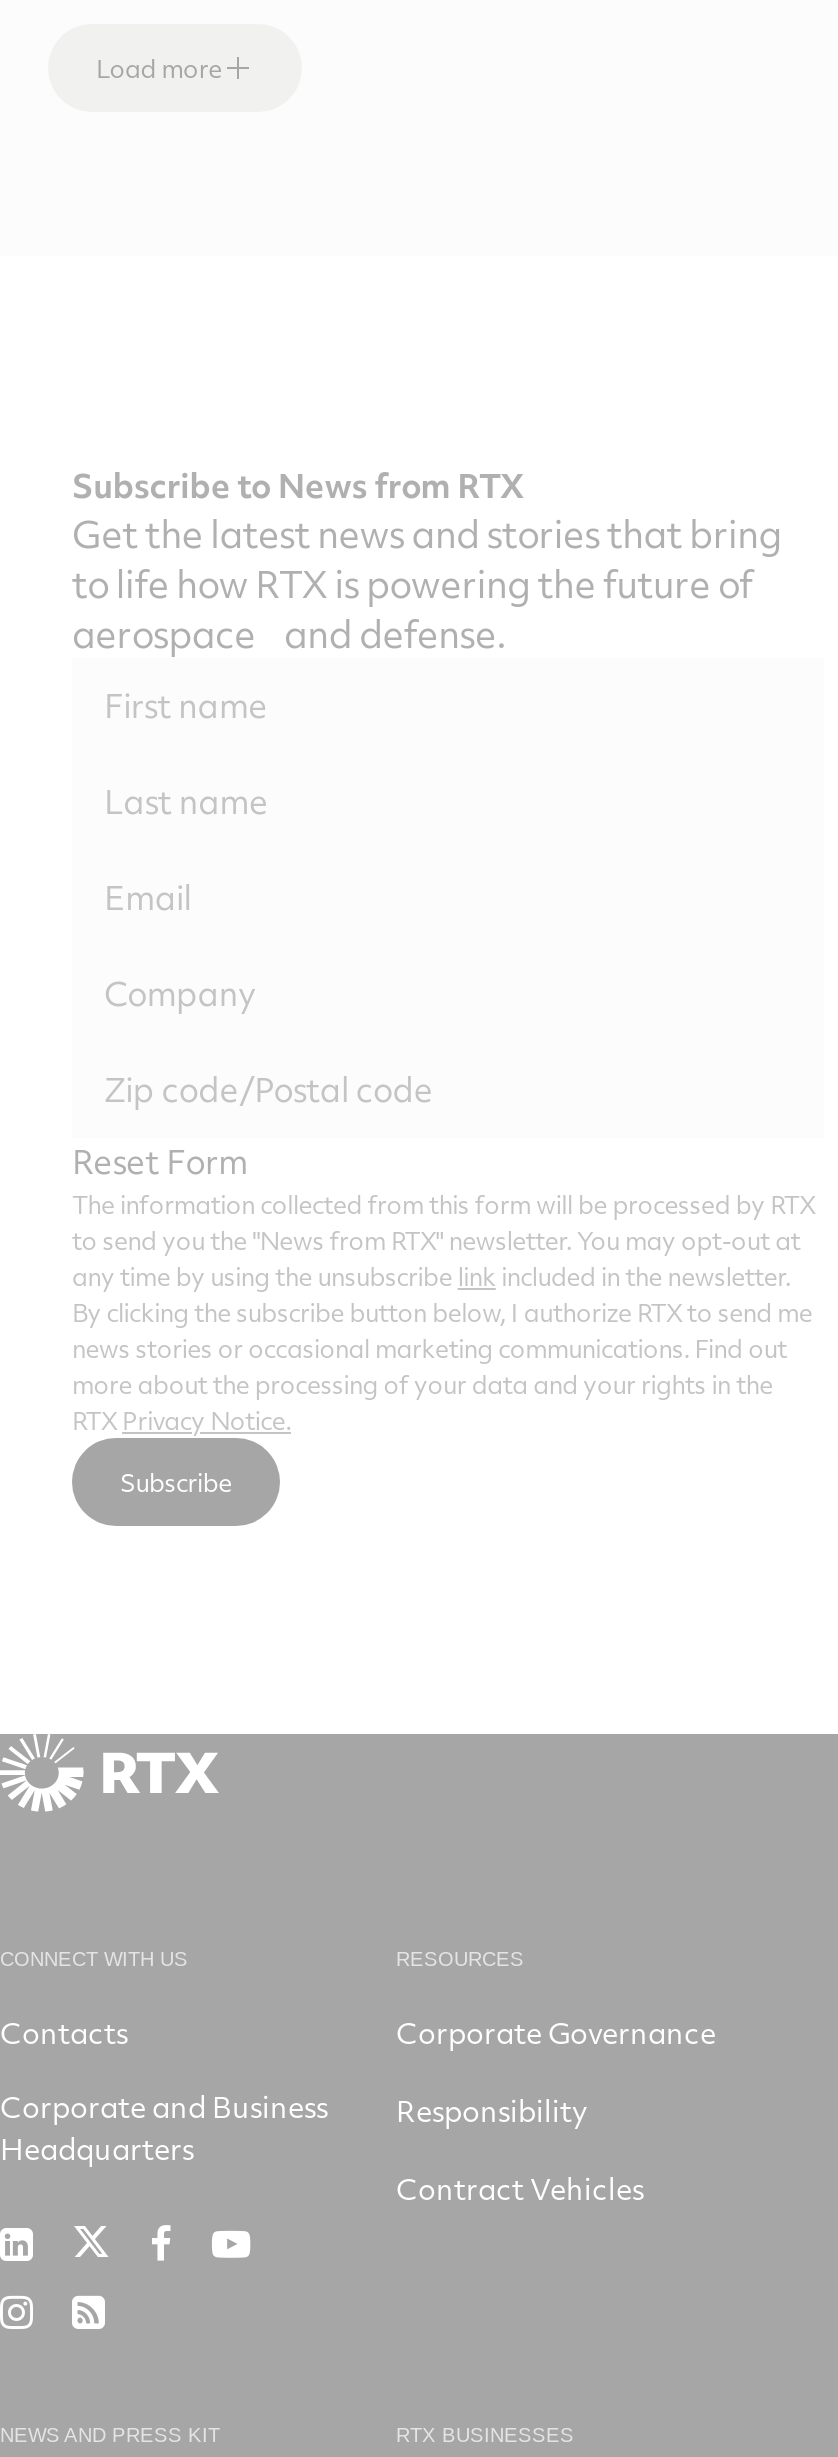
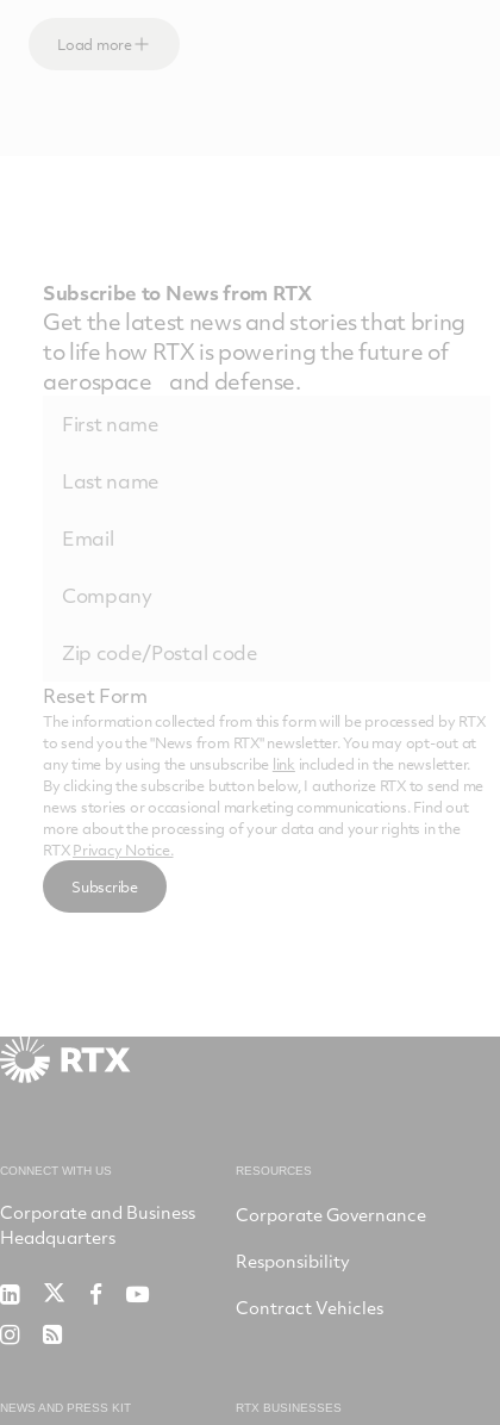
- Contacts
